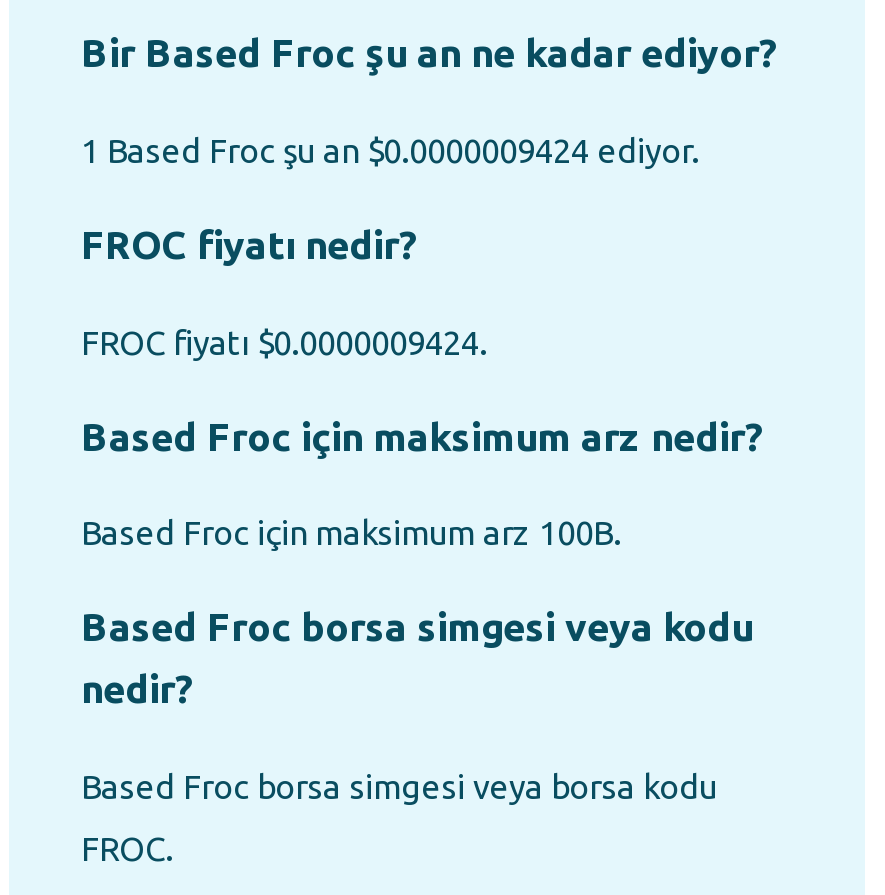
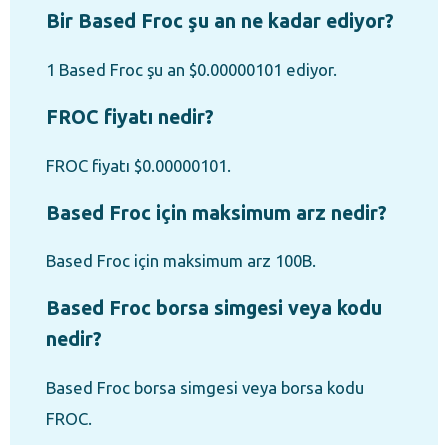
- 1 Based Froc şu an $0.0000009424 ediyor.
+ 1 Based Froc şu an $0.00000101 ediyor.

- FROC fiyatı $0.0000009424.
+ FROC fiyatı $0.00000101.
